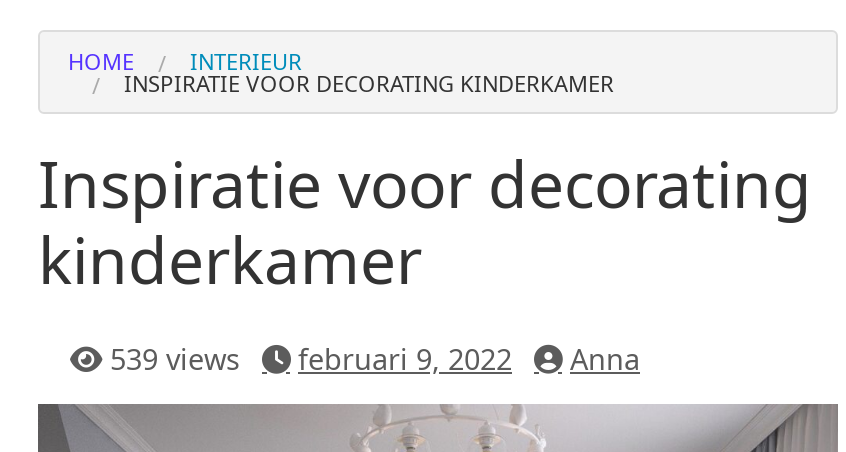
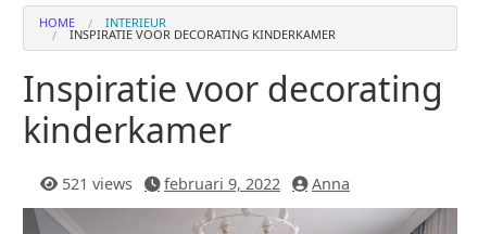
- 539 views februari 9, 2022 Anna
+ 521 views februari 9, 2022 Anna
